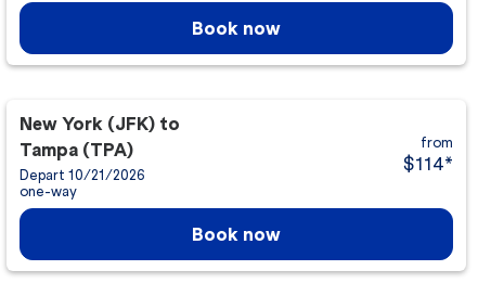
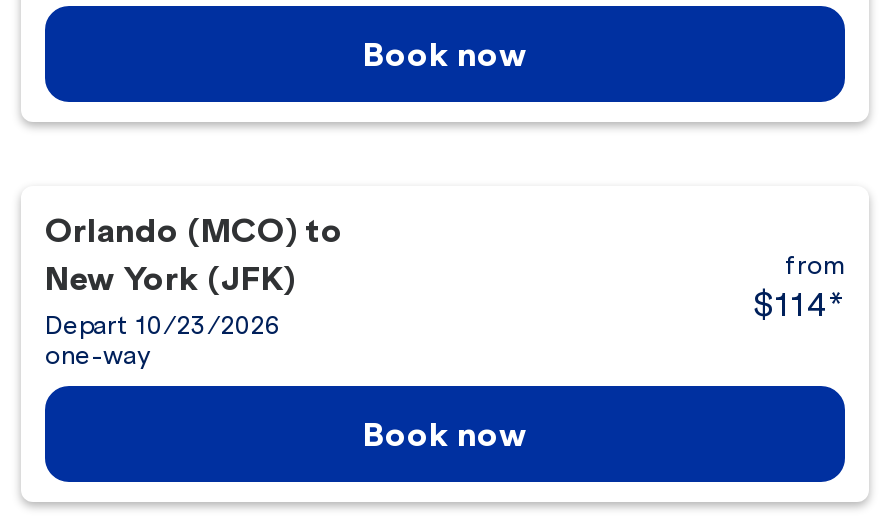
- New York (JFK) to
- Tampa (TPA)
- Depart 10/21/2026
+ Orlando (MCO) to
+ New York (JFK)
+ Depart 10/23/2026
